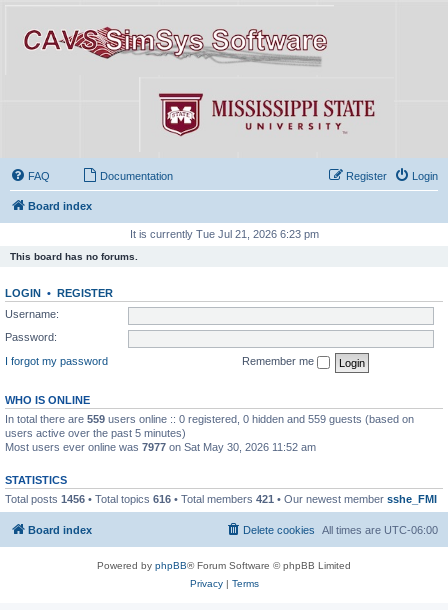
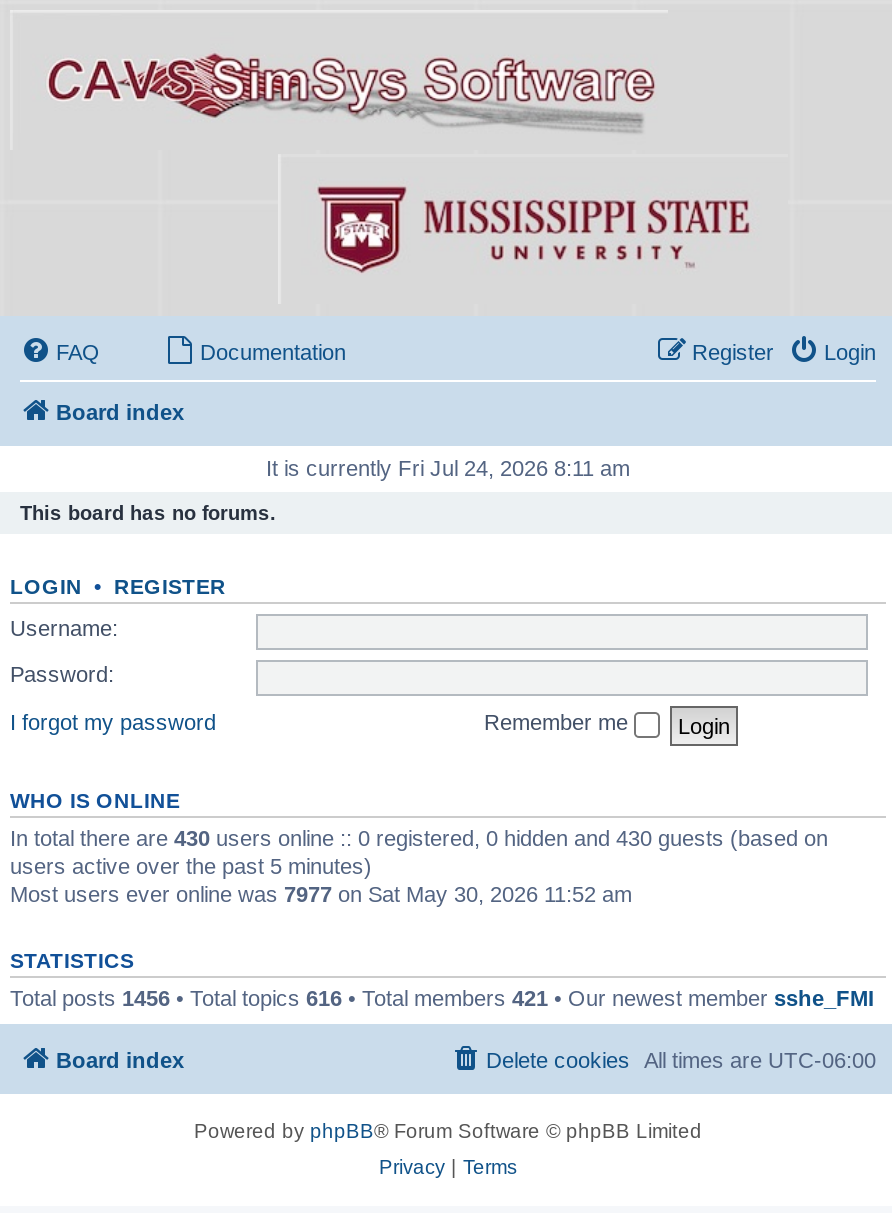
- It is currently Tue Jul 21, 2026 6:23 pm
+ It is currently Fri Jul 24, 2026 8:11 am

- In total there are 559 users online :: 0 registered, 0 hidden and 559 guests (based on
+ In total there are 430 users online :: 0 registered, 0 hidden and 430 guests (based on
